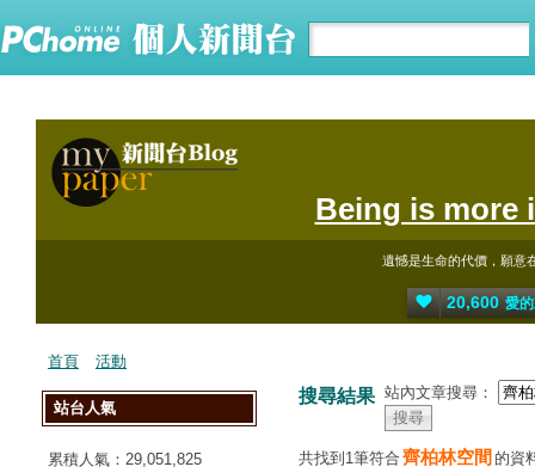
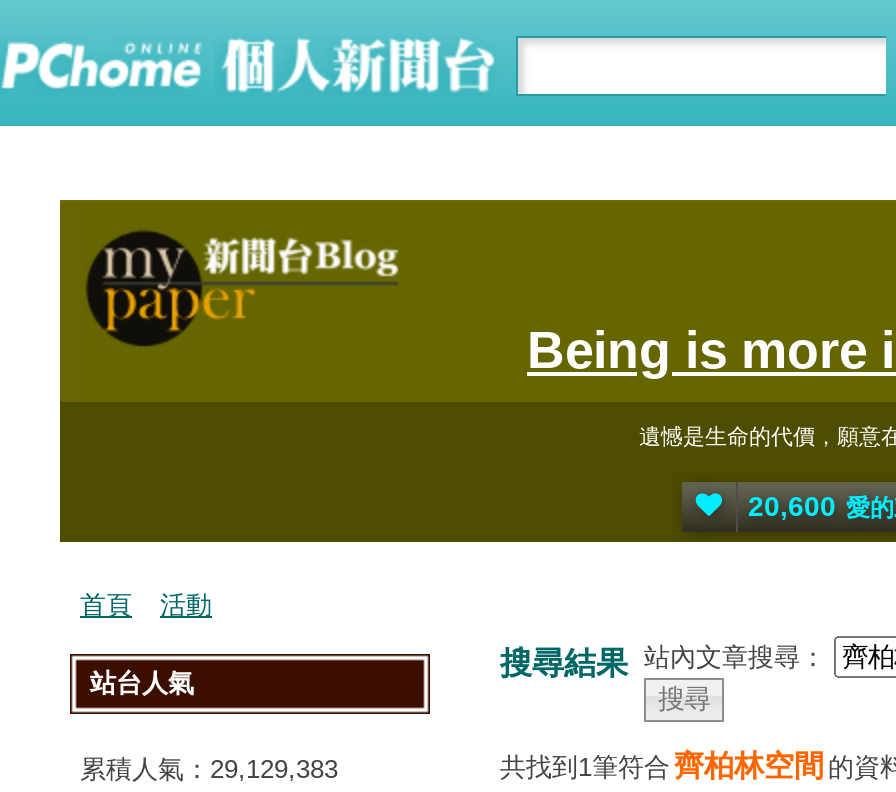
- 累積人氣：29,051,825
+ 累積人氣：29,129,383
